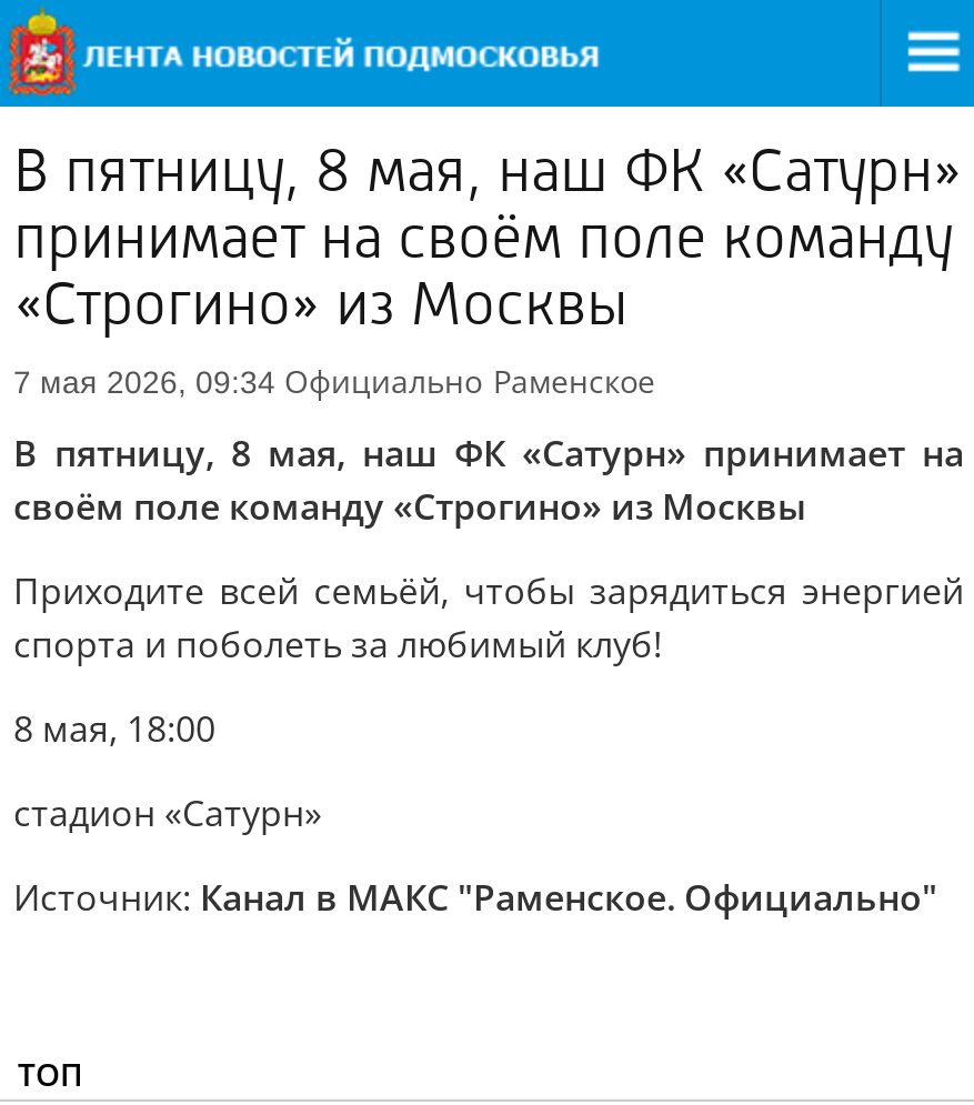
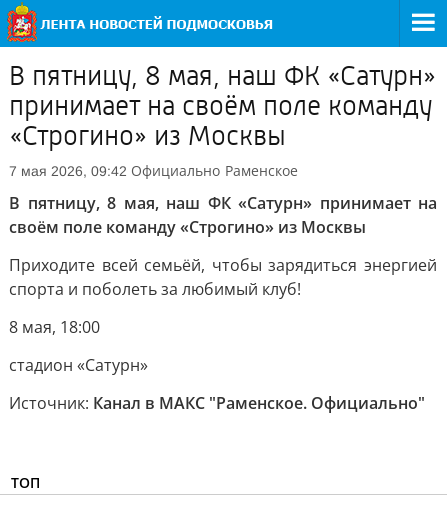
- 7 мая 2026, 09:34 Официально Раменское
+ 7 мая 2026, 09:42 Официально Раменское
